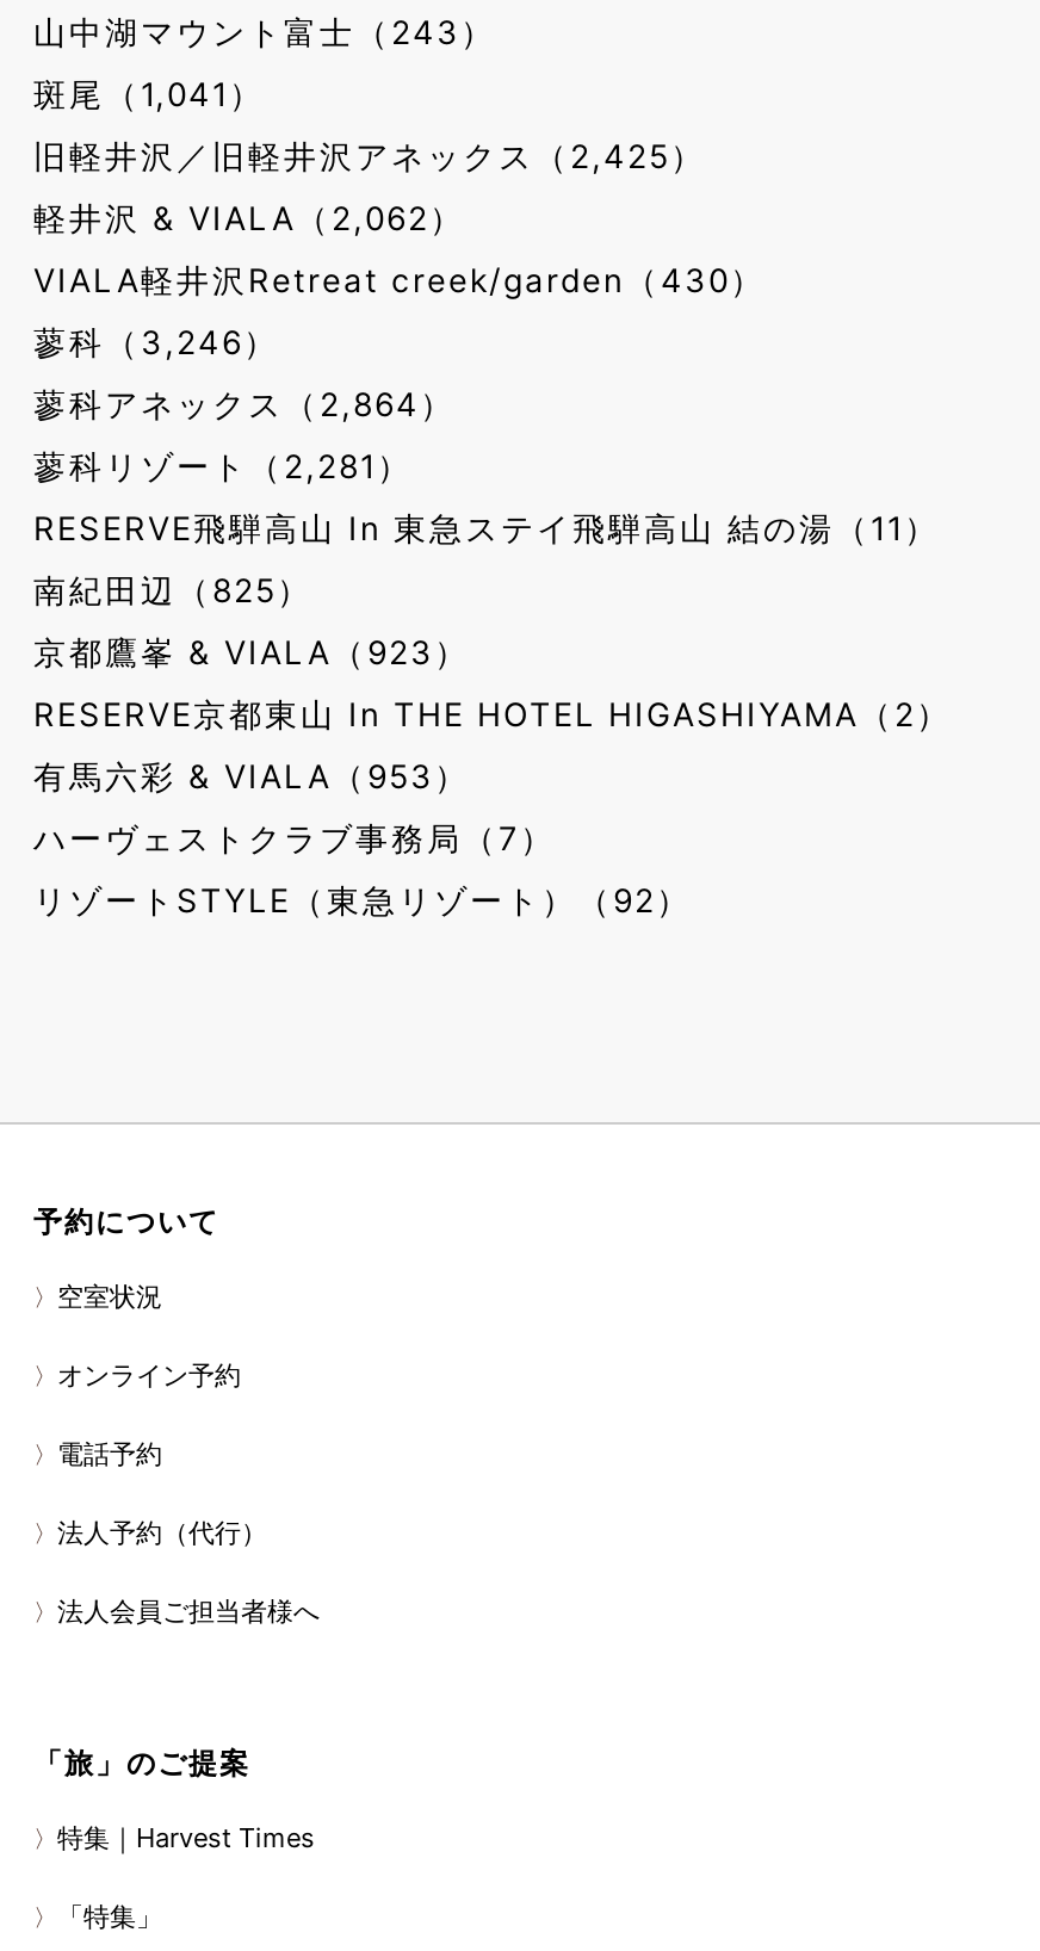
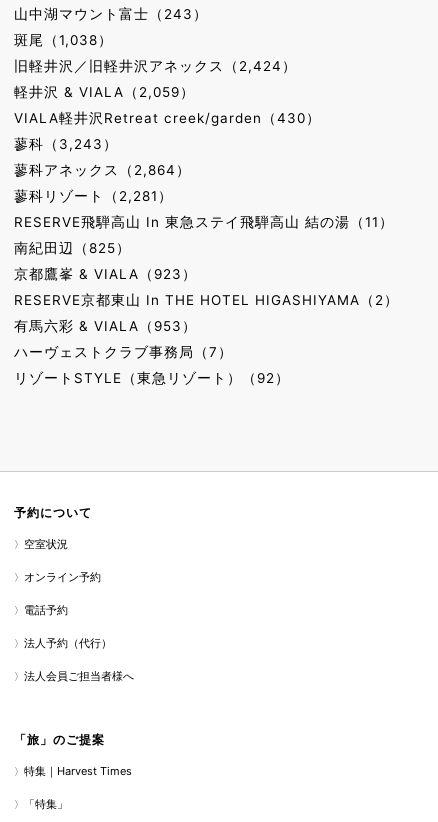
- 斑尾（1,041）
+ 斑尾（1,038）

- 旧軽井沢／旧軽井沢アネックス（2,425）
+ 旧軽井沢／旧軽井沢アネックス（2,424）

- 軽井沢 & VIALA（2,062）
+ 軽井沢 & VIALA（2,059）

- 蓼科（3,246）
+ 蓼科（3,243）
